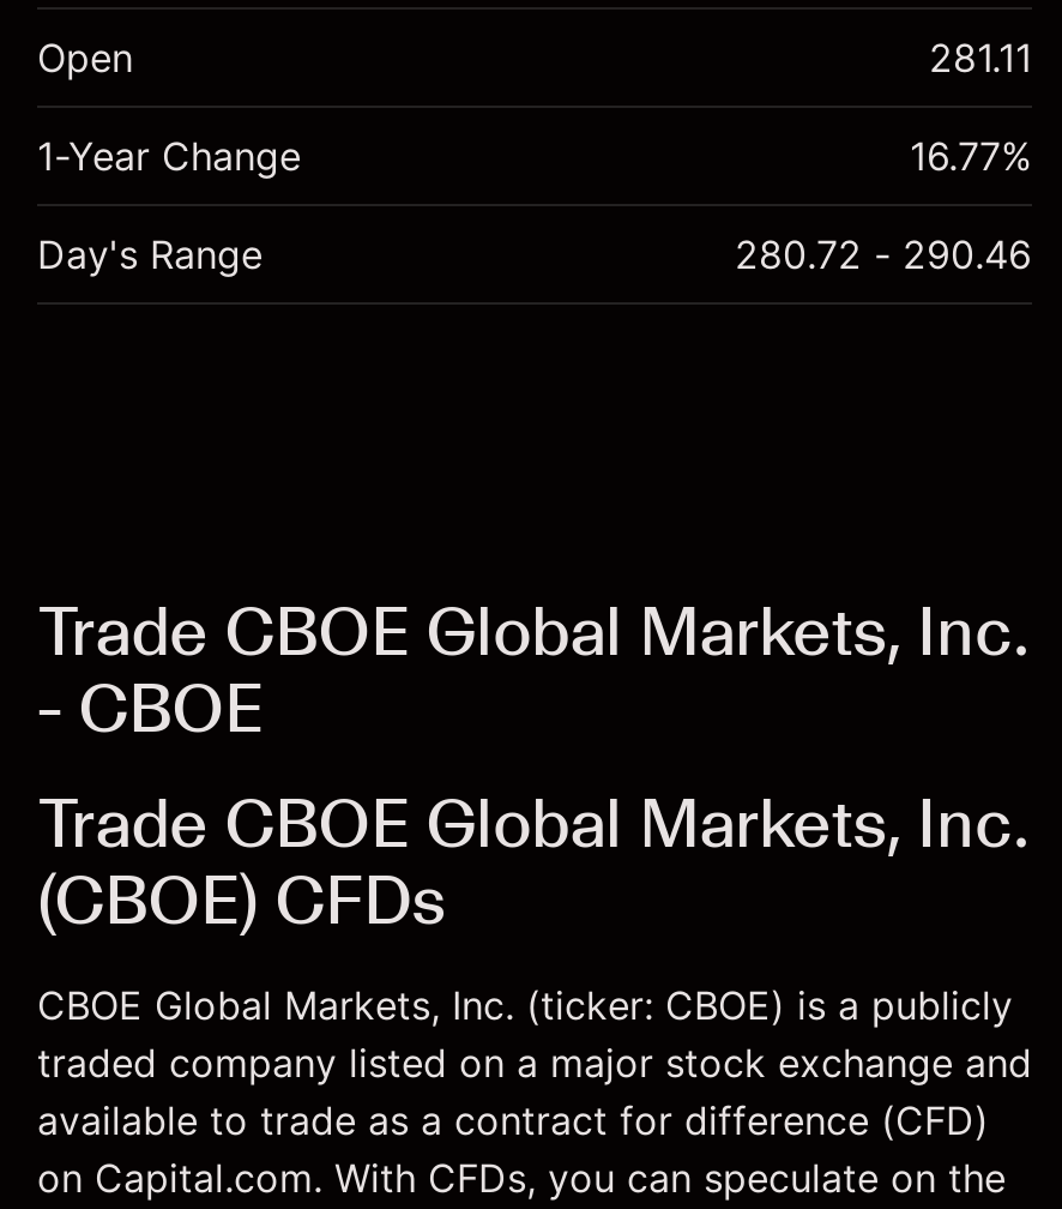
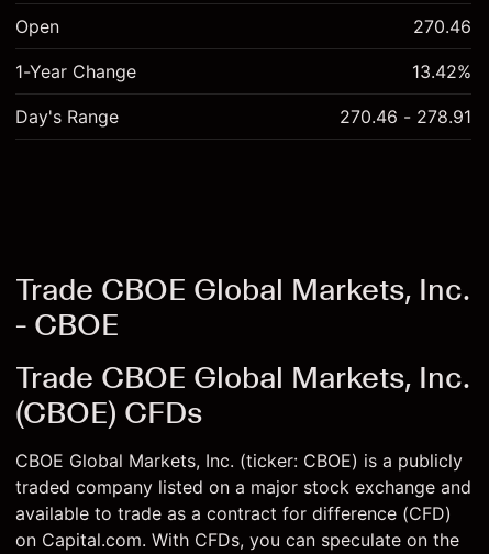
- 281.11
+ 270.46

- 16.77%
+ 13.42%

- 280.72 - 290.46
+ 270.46 - 278.91
